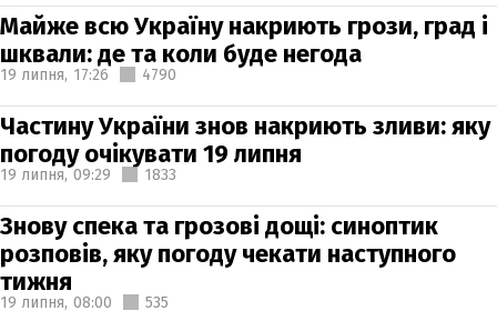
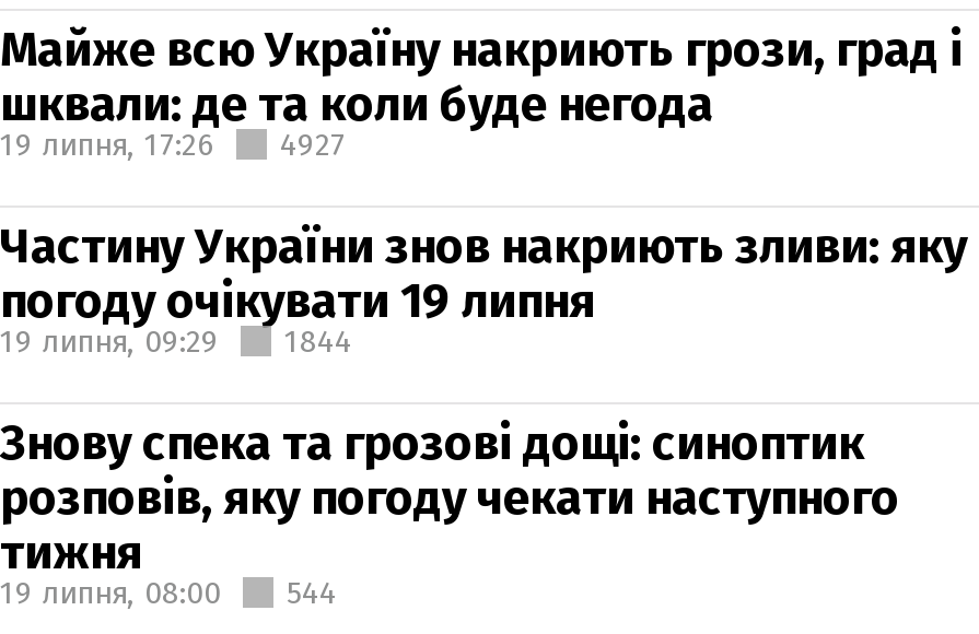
- 19 липня, 17:26 4790
+ 19 липня, 17:26 4927

- 19 липня, 09:29 1833
+ 19 липня, 09:29 1844

- 19 липня, 08:00 535
+ 19 липня, 08:00 544
